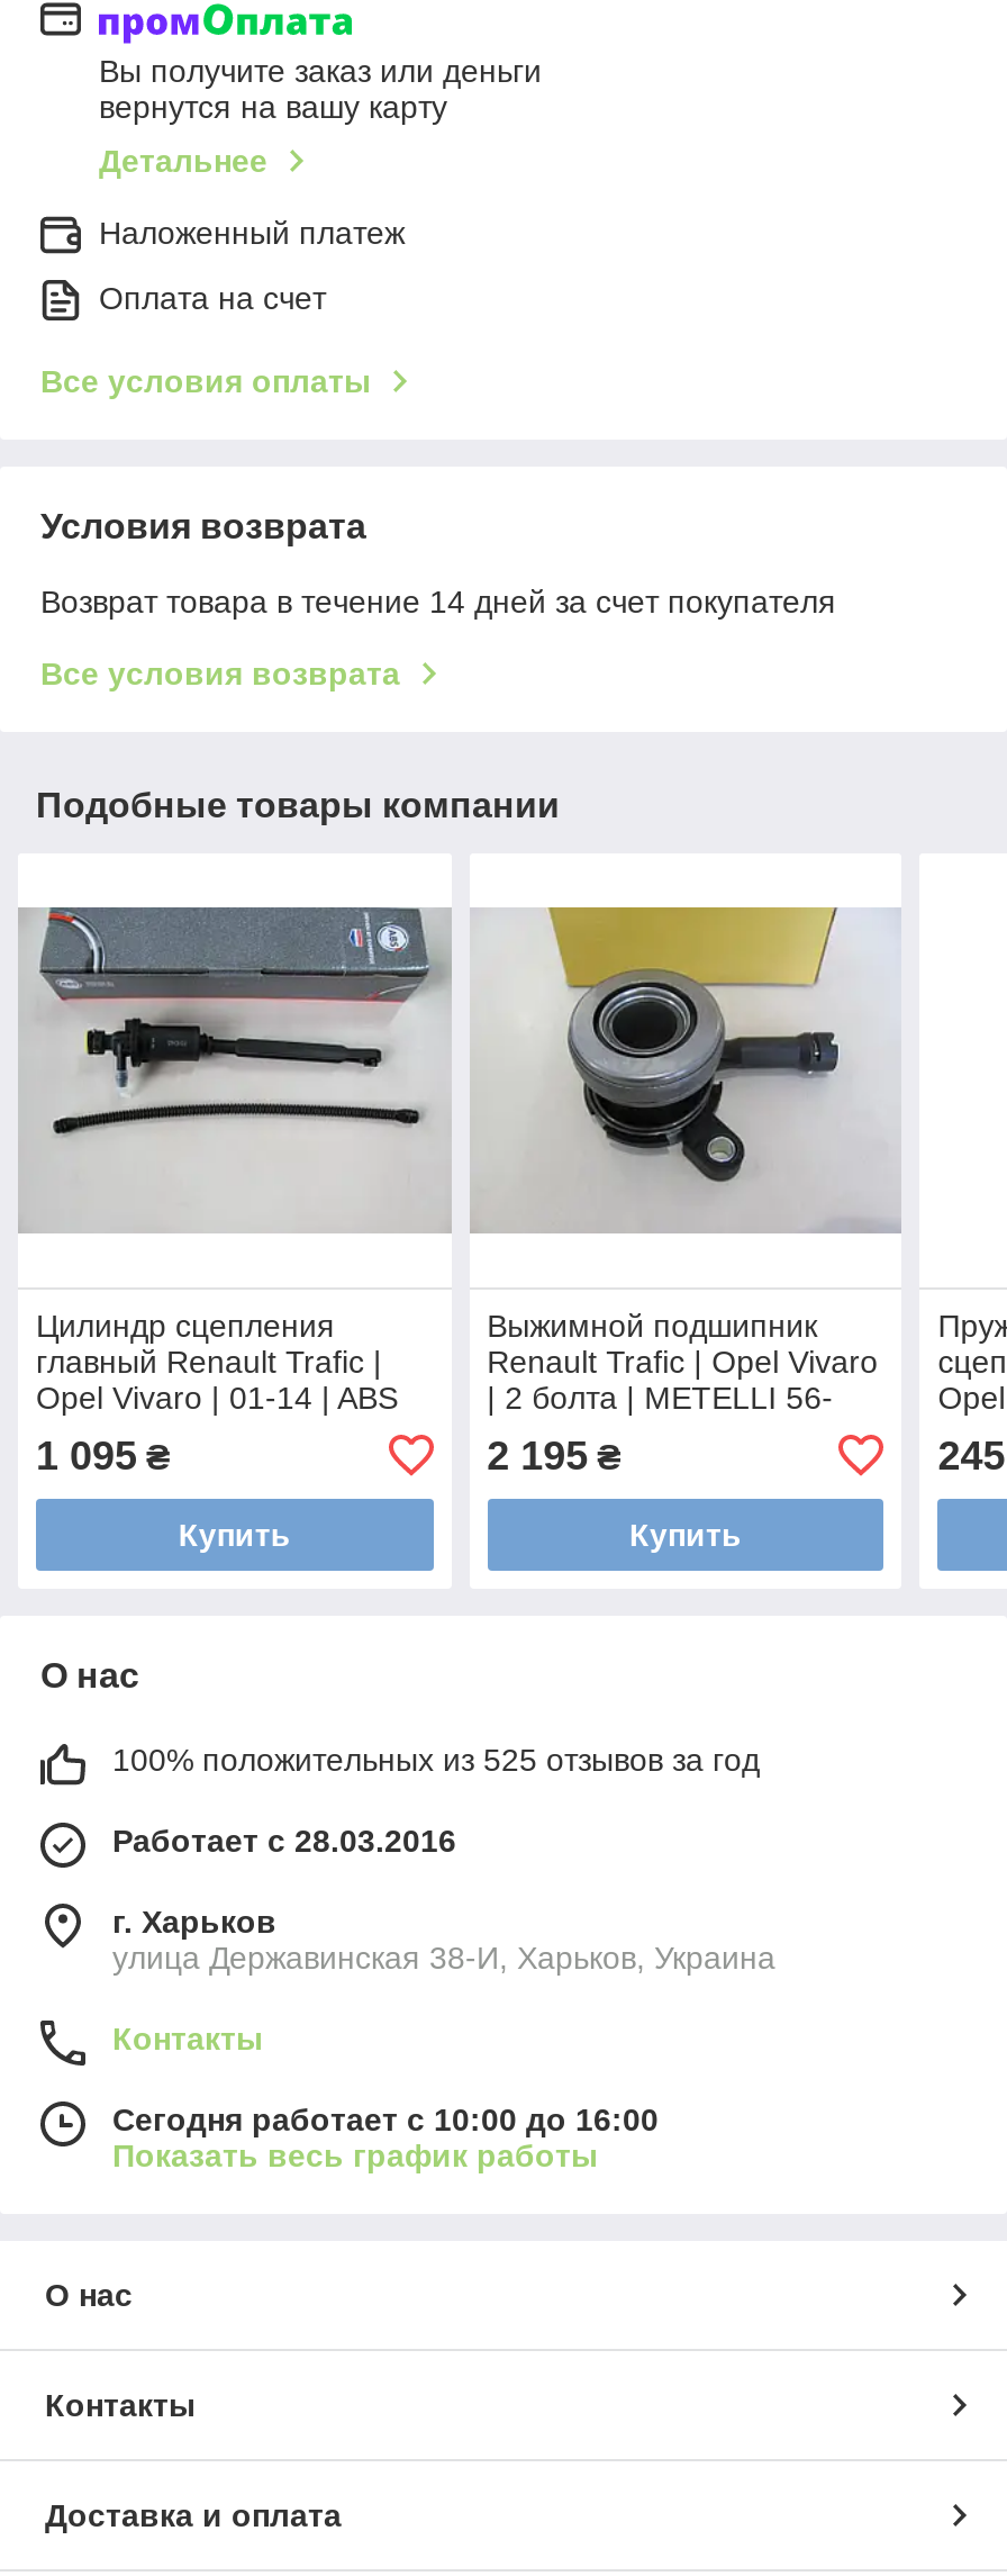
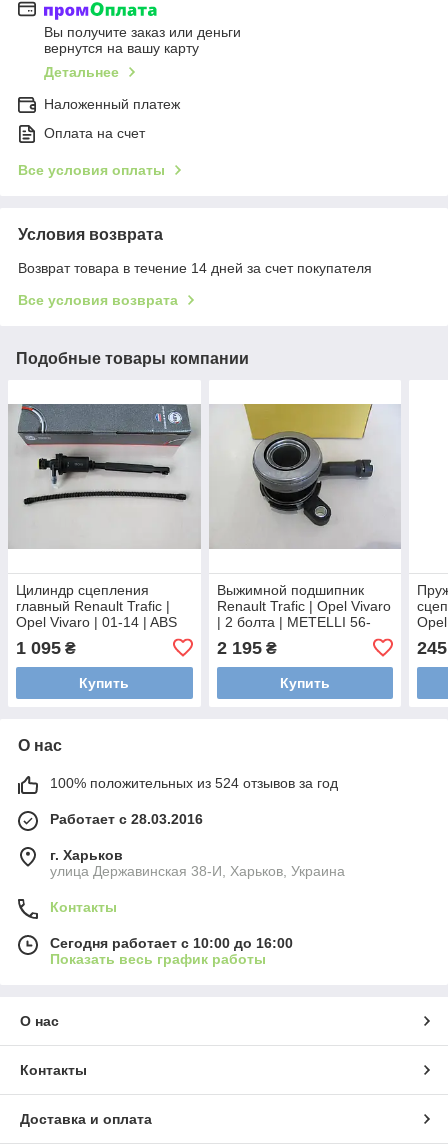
- 100% положительных из 525 отзывов за год
+ 100% положительных из 524 отзывов за год
